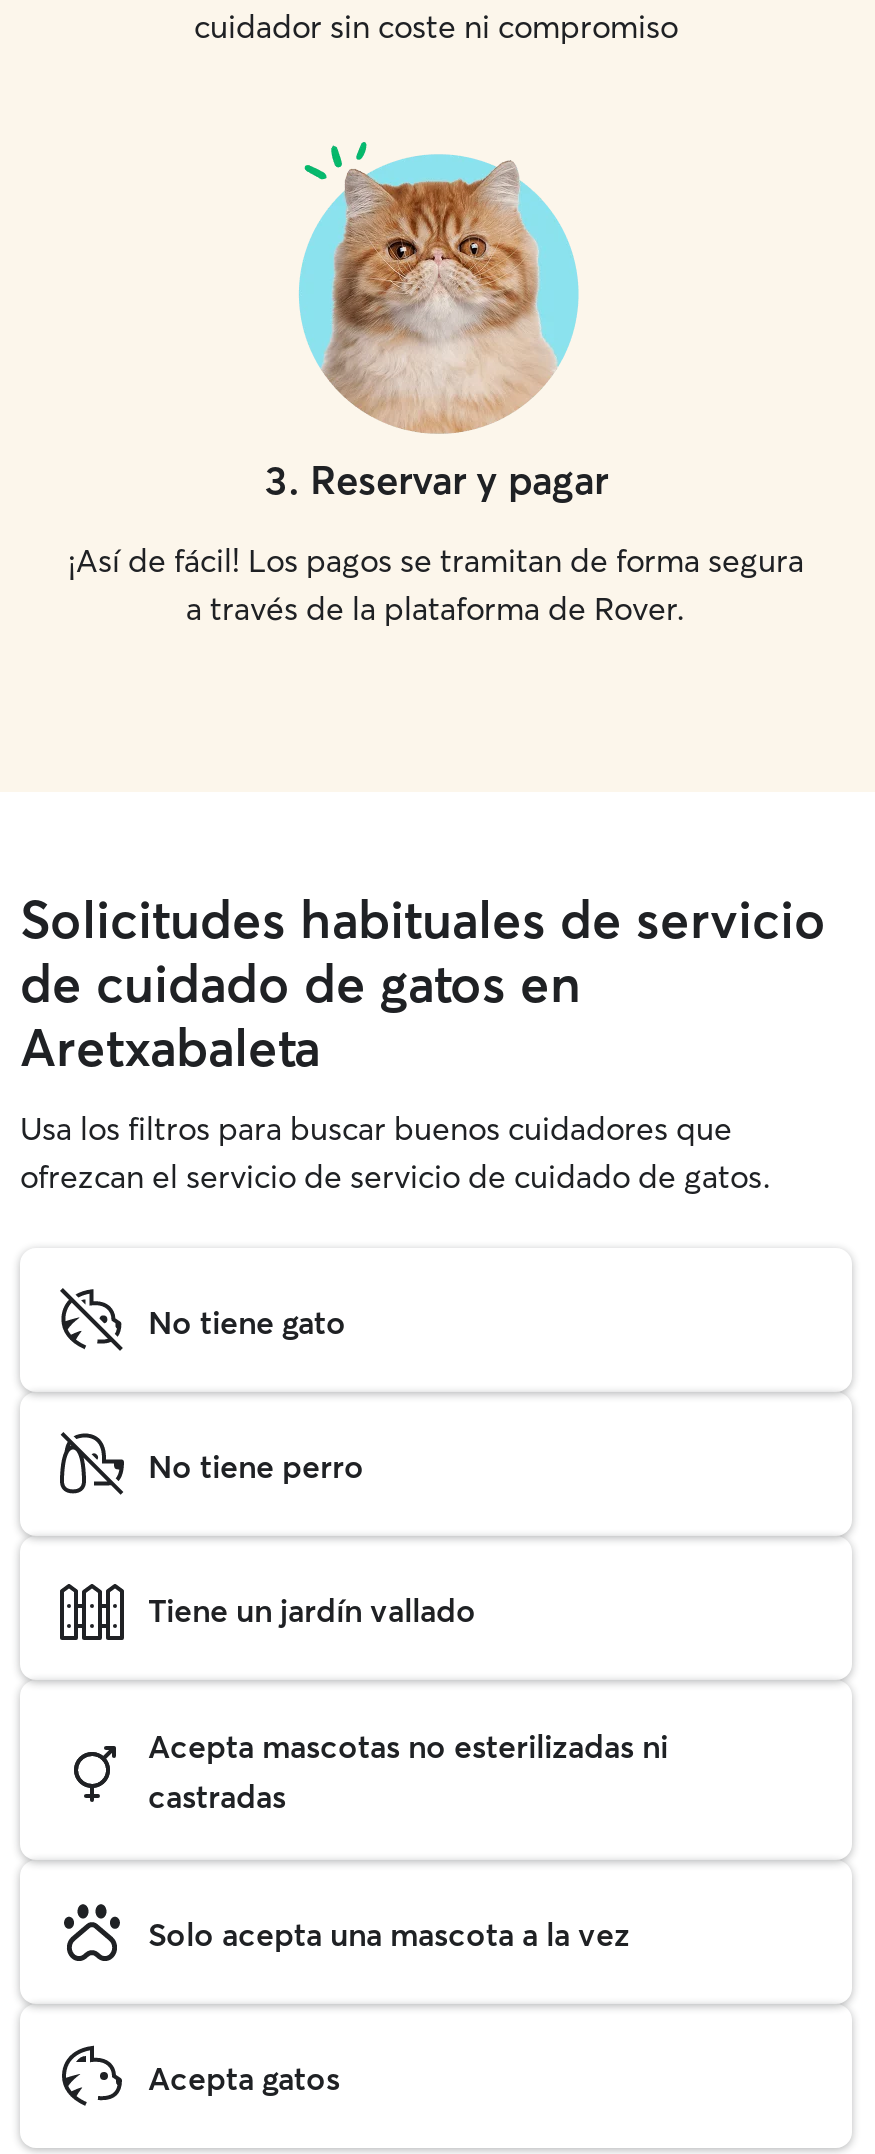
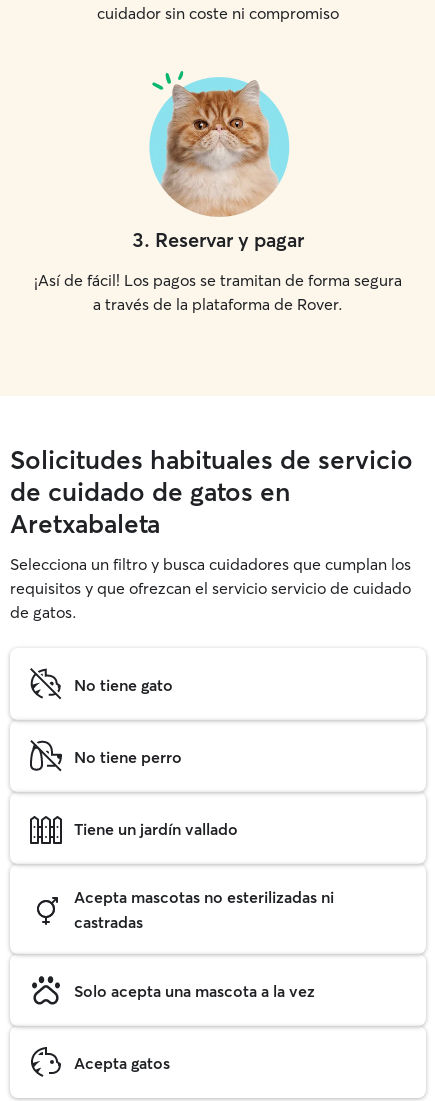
- Usa los filtros para buscar buenos cuidadores que
- ofrezcan el servicio de servicio de cuidado de gatos.
+ Selecciona un filtro y busca cuidadores que cumplan los
+ requisitos y que ofrezcan el servicio servicio de cuidado
+ de gatos.
